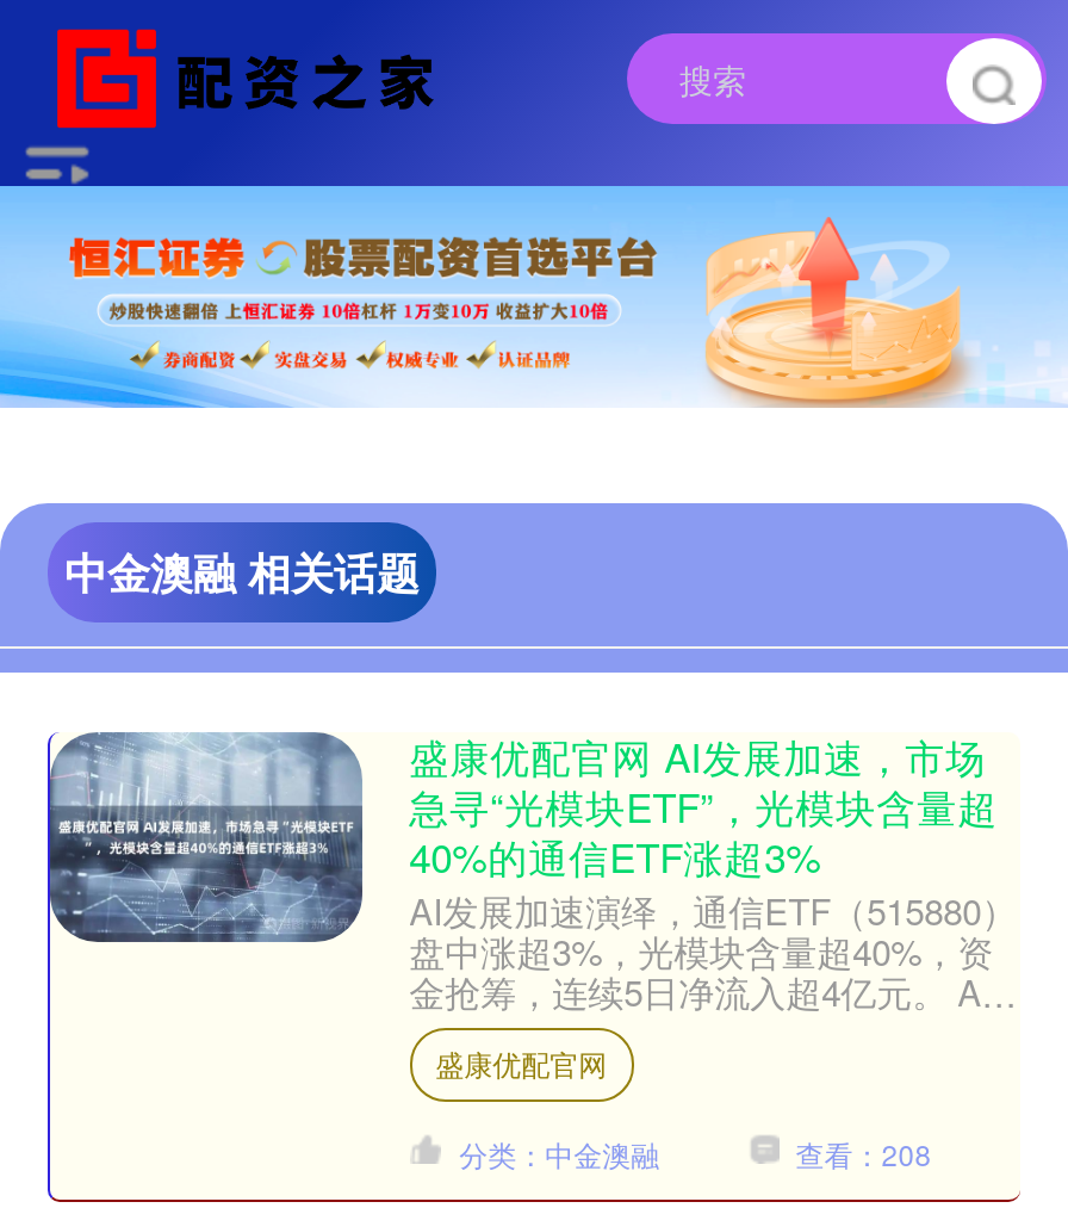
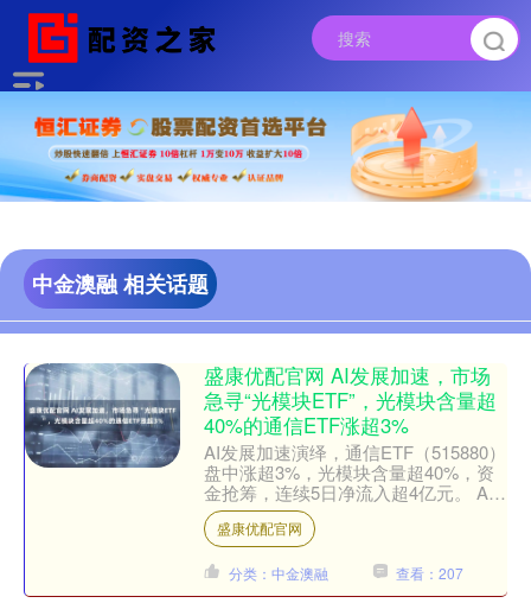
- 查看：208
+ 查看：207
